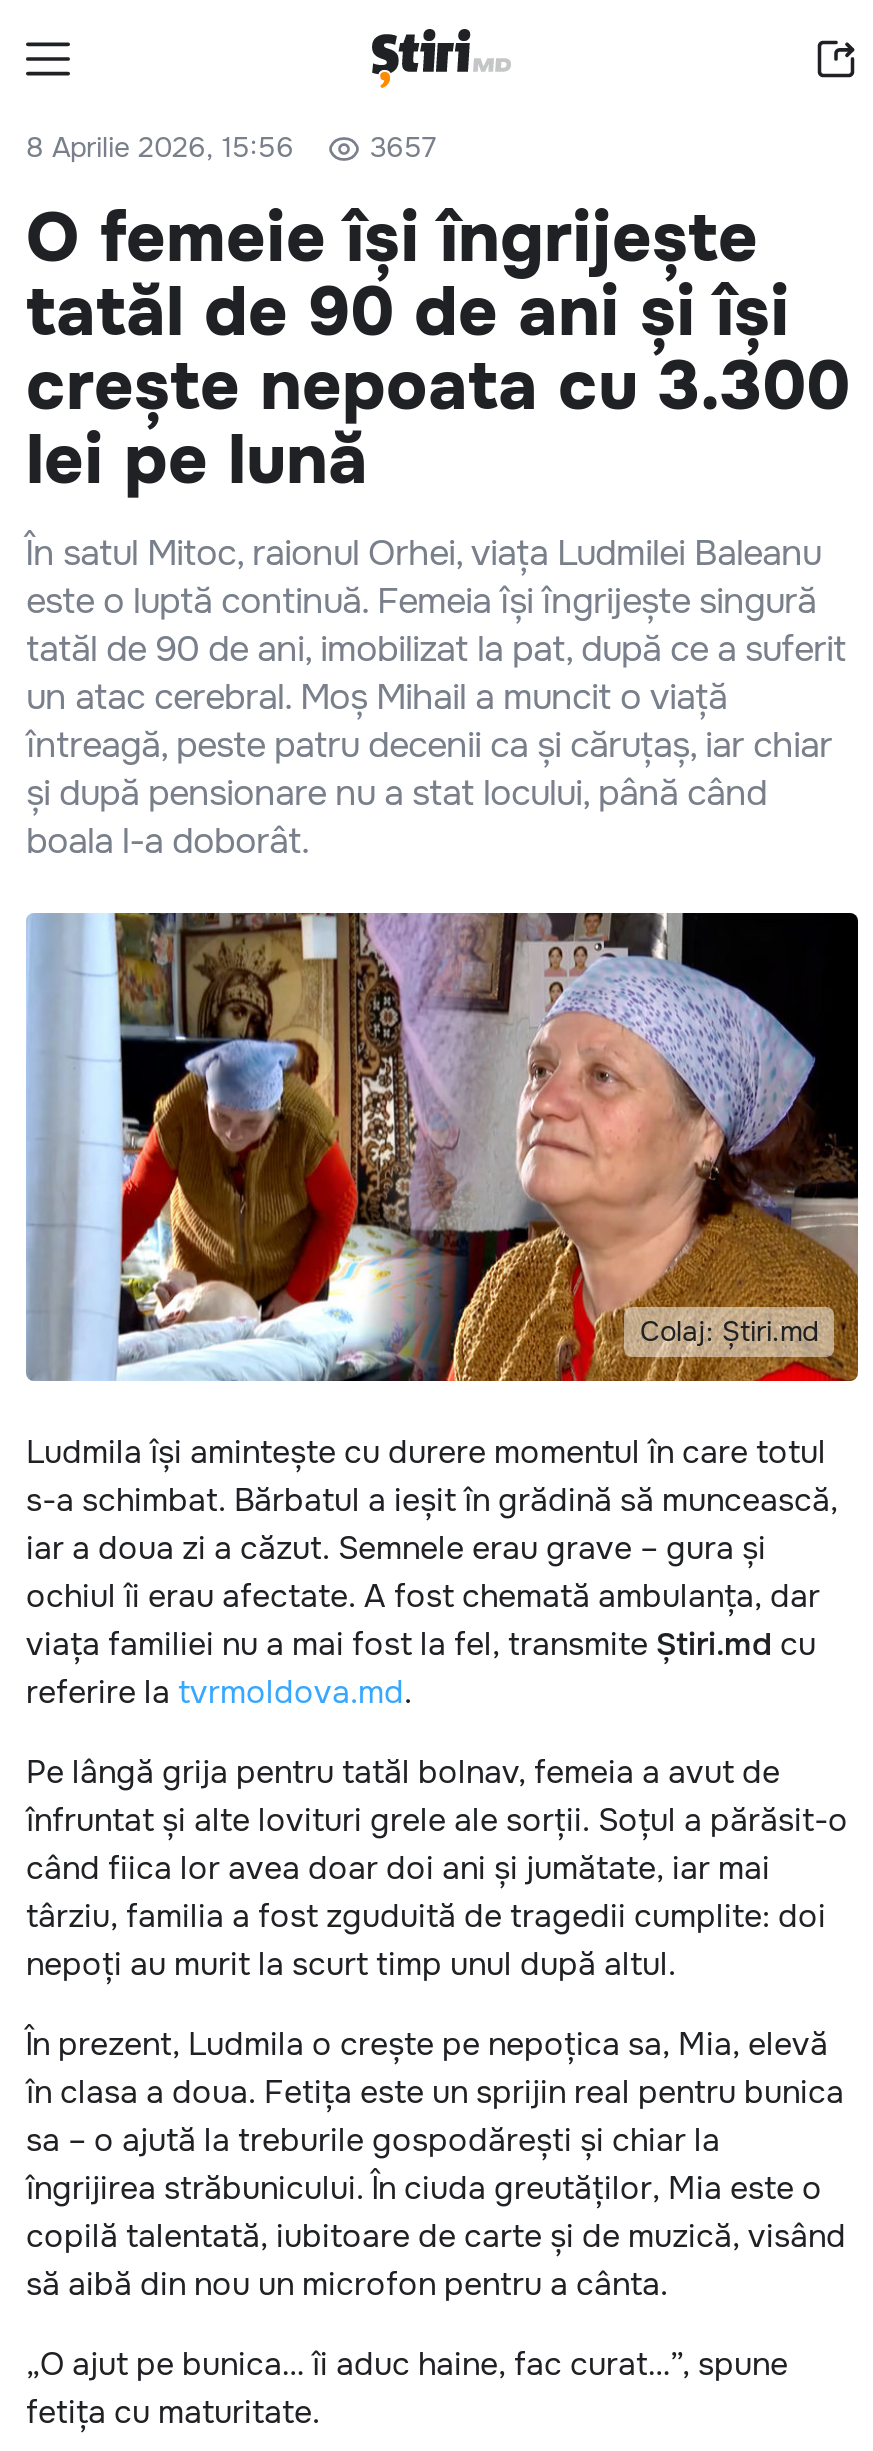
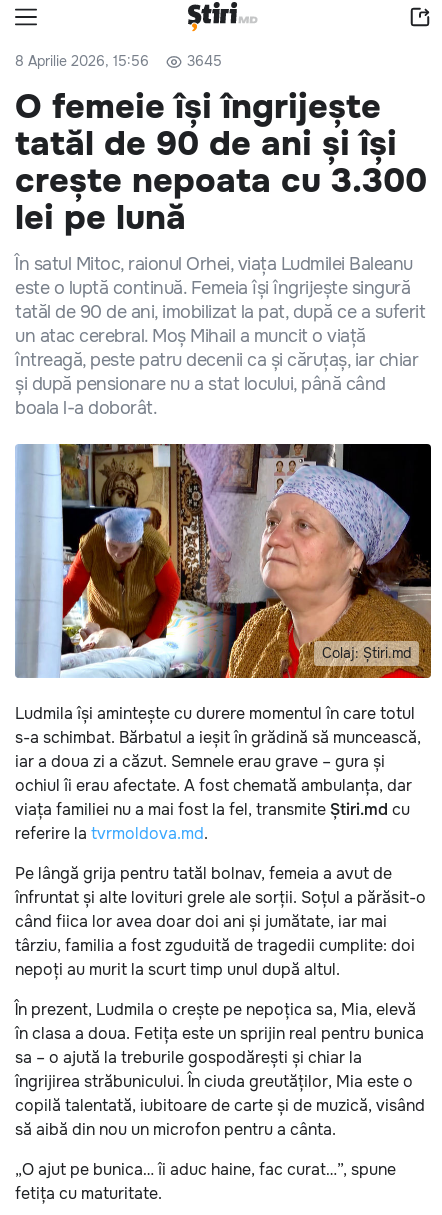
- 3657
+ 3645
